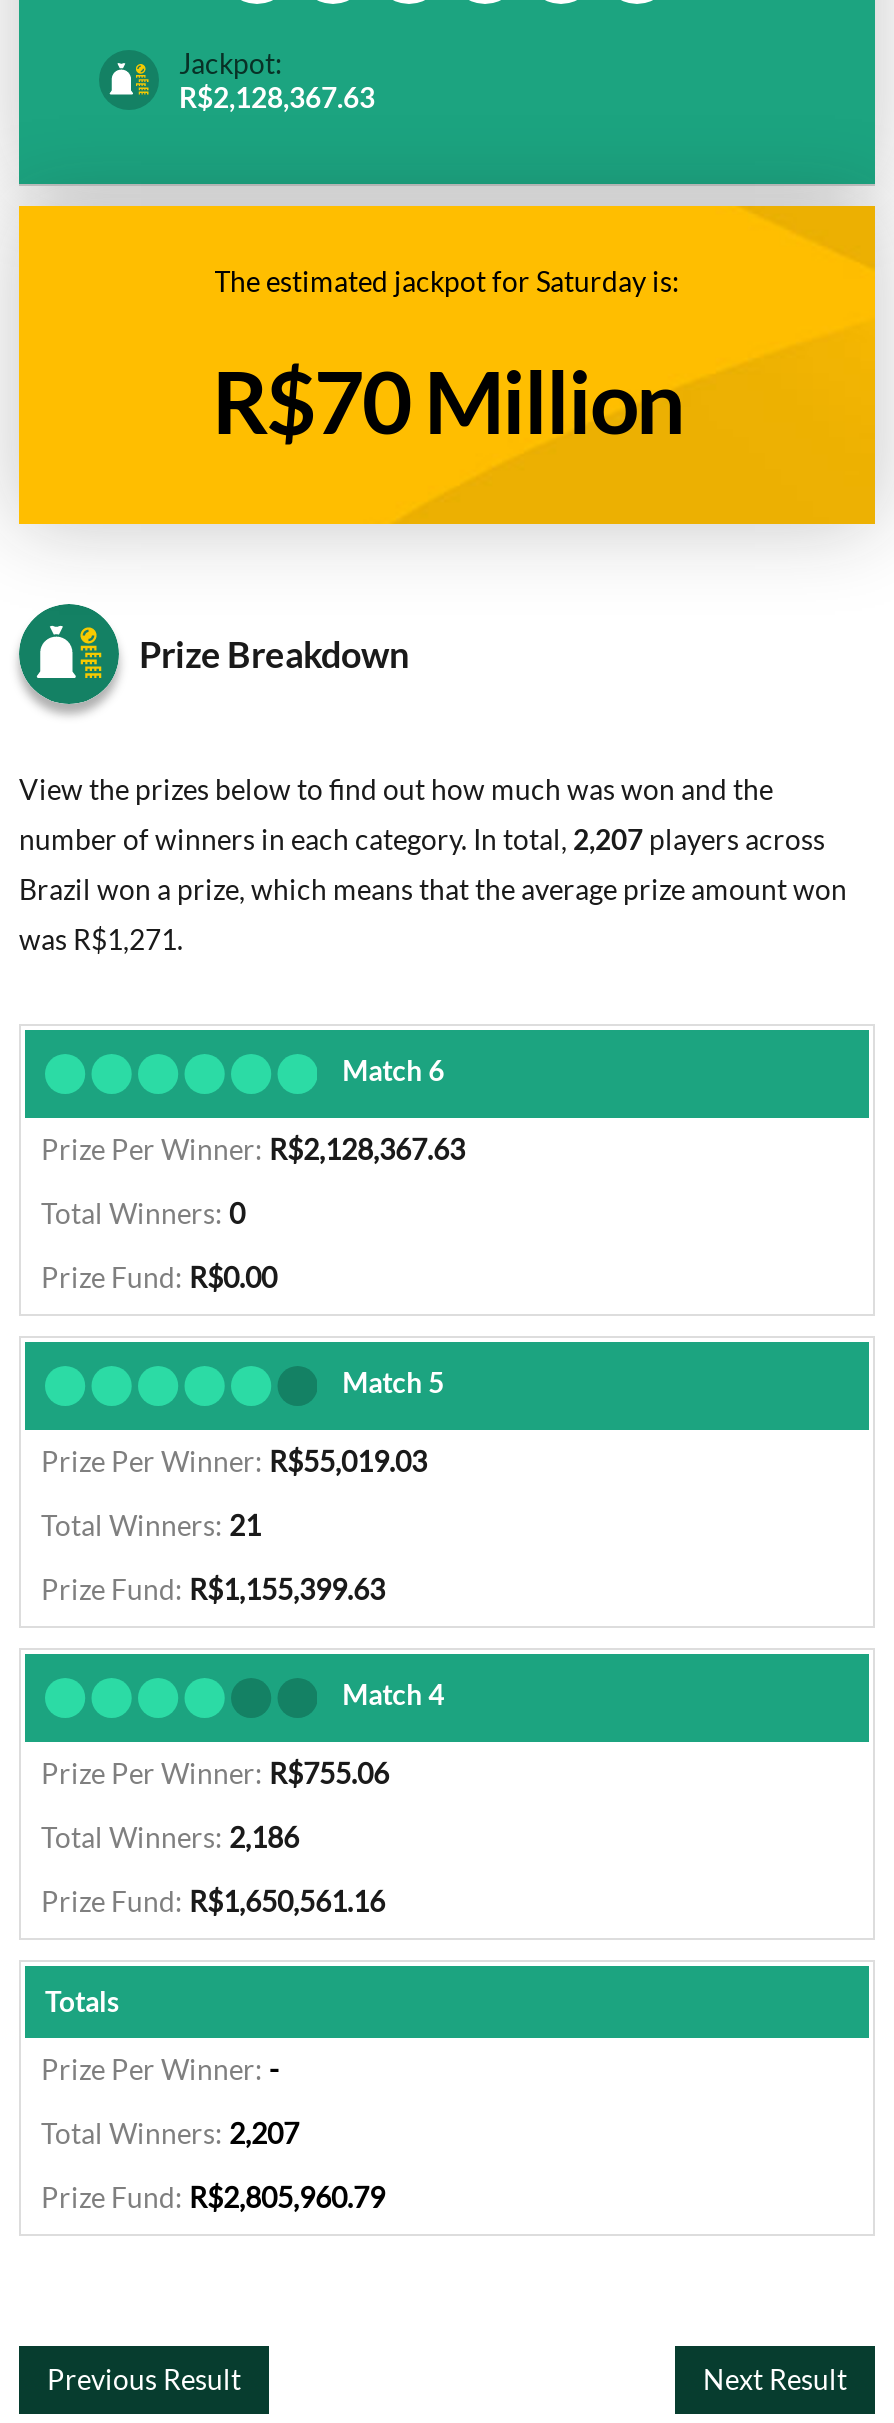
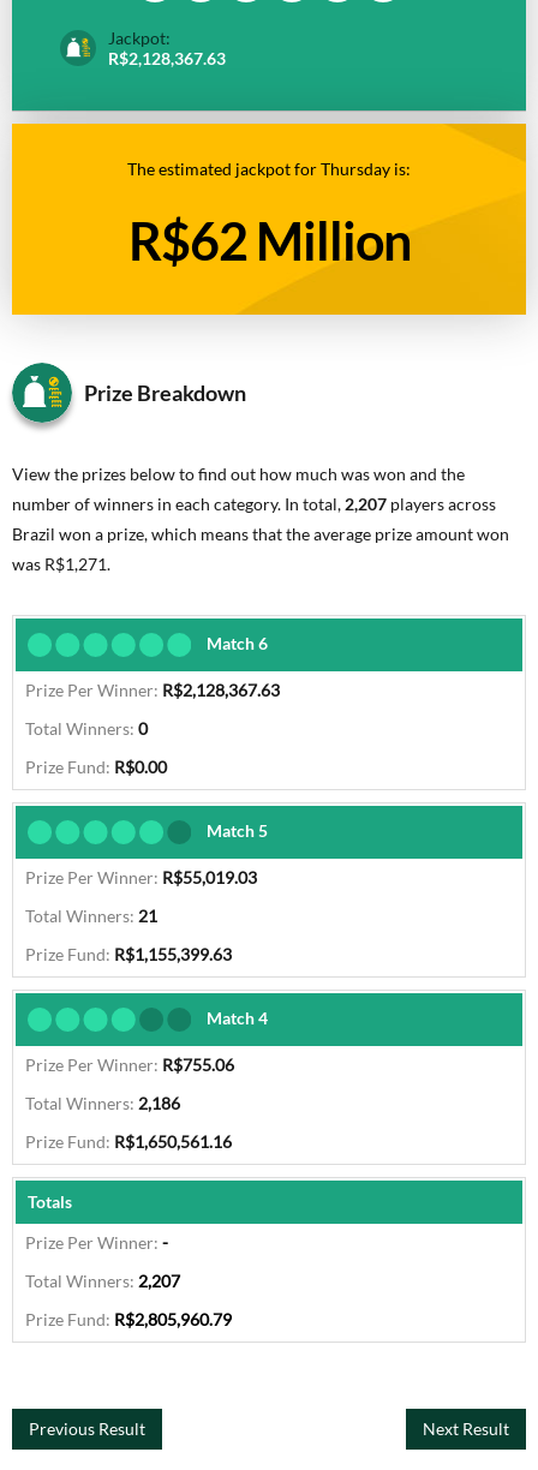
- The estimated jackpot for Saturday is:
+ The estimated jackpot for Thursday is:

- R$70 Million
+ R$62 Million
